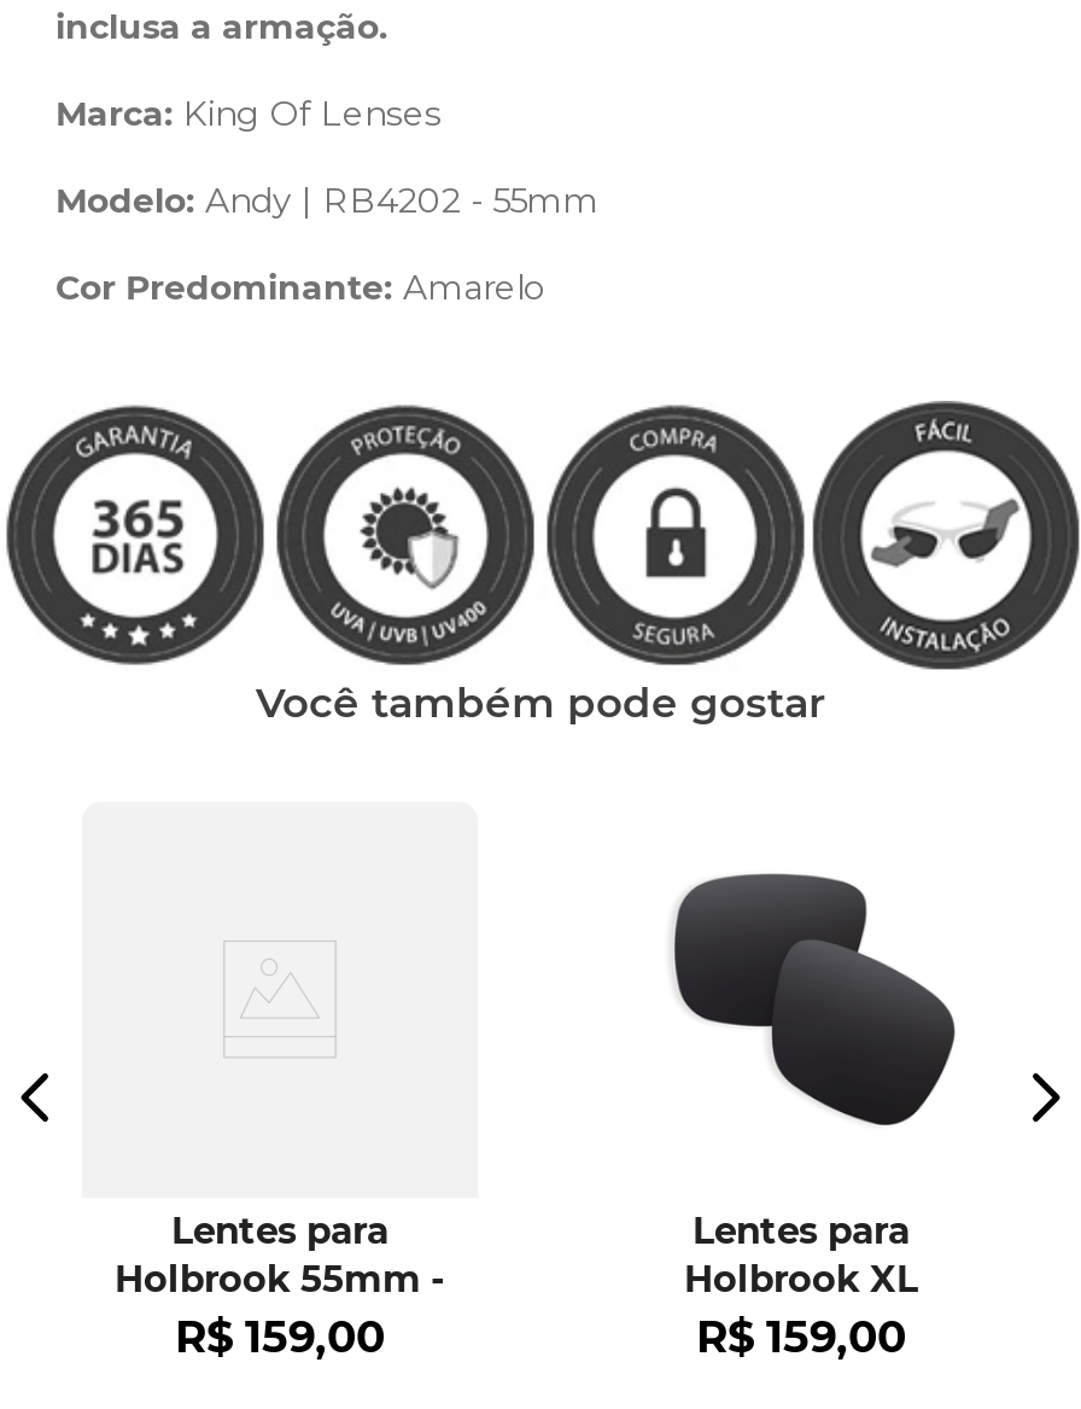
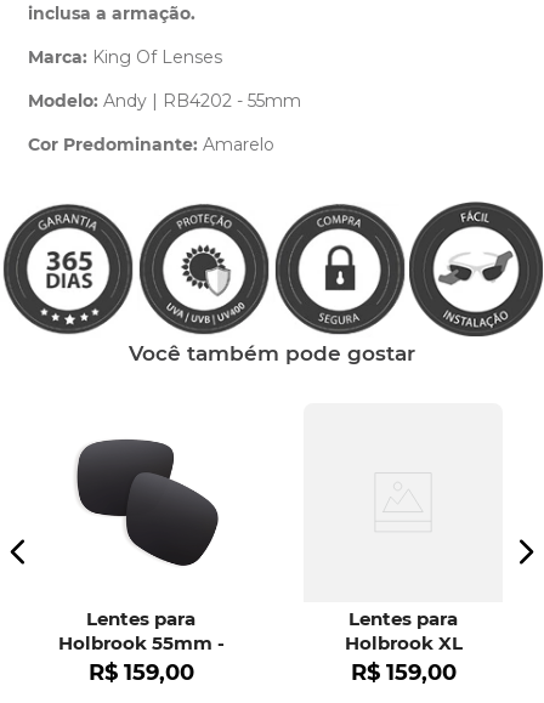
+ [image]

- [image]
